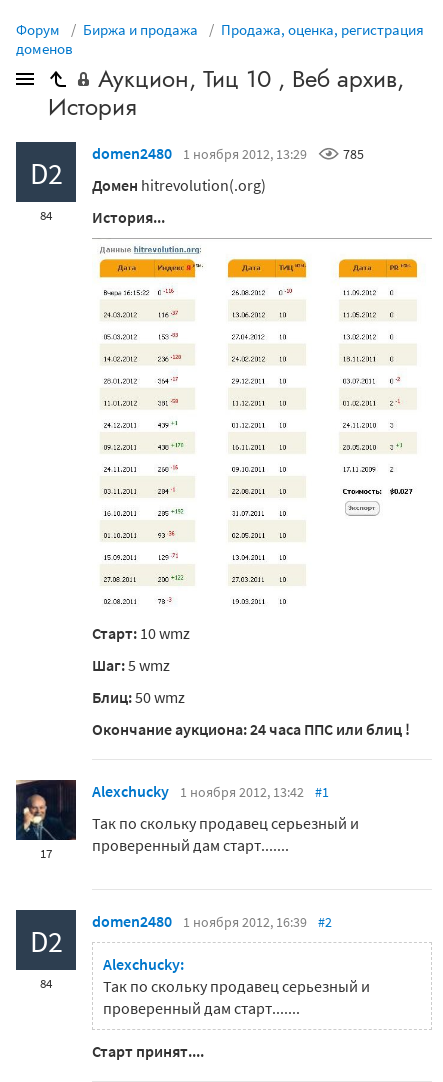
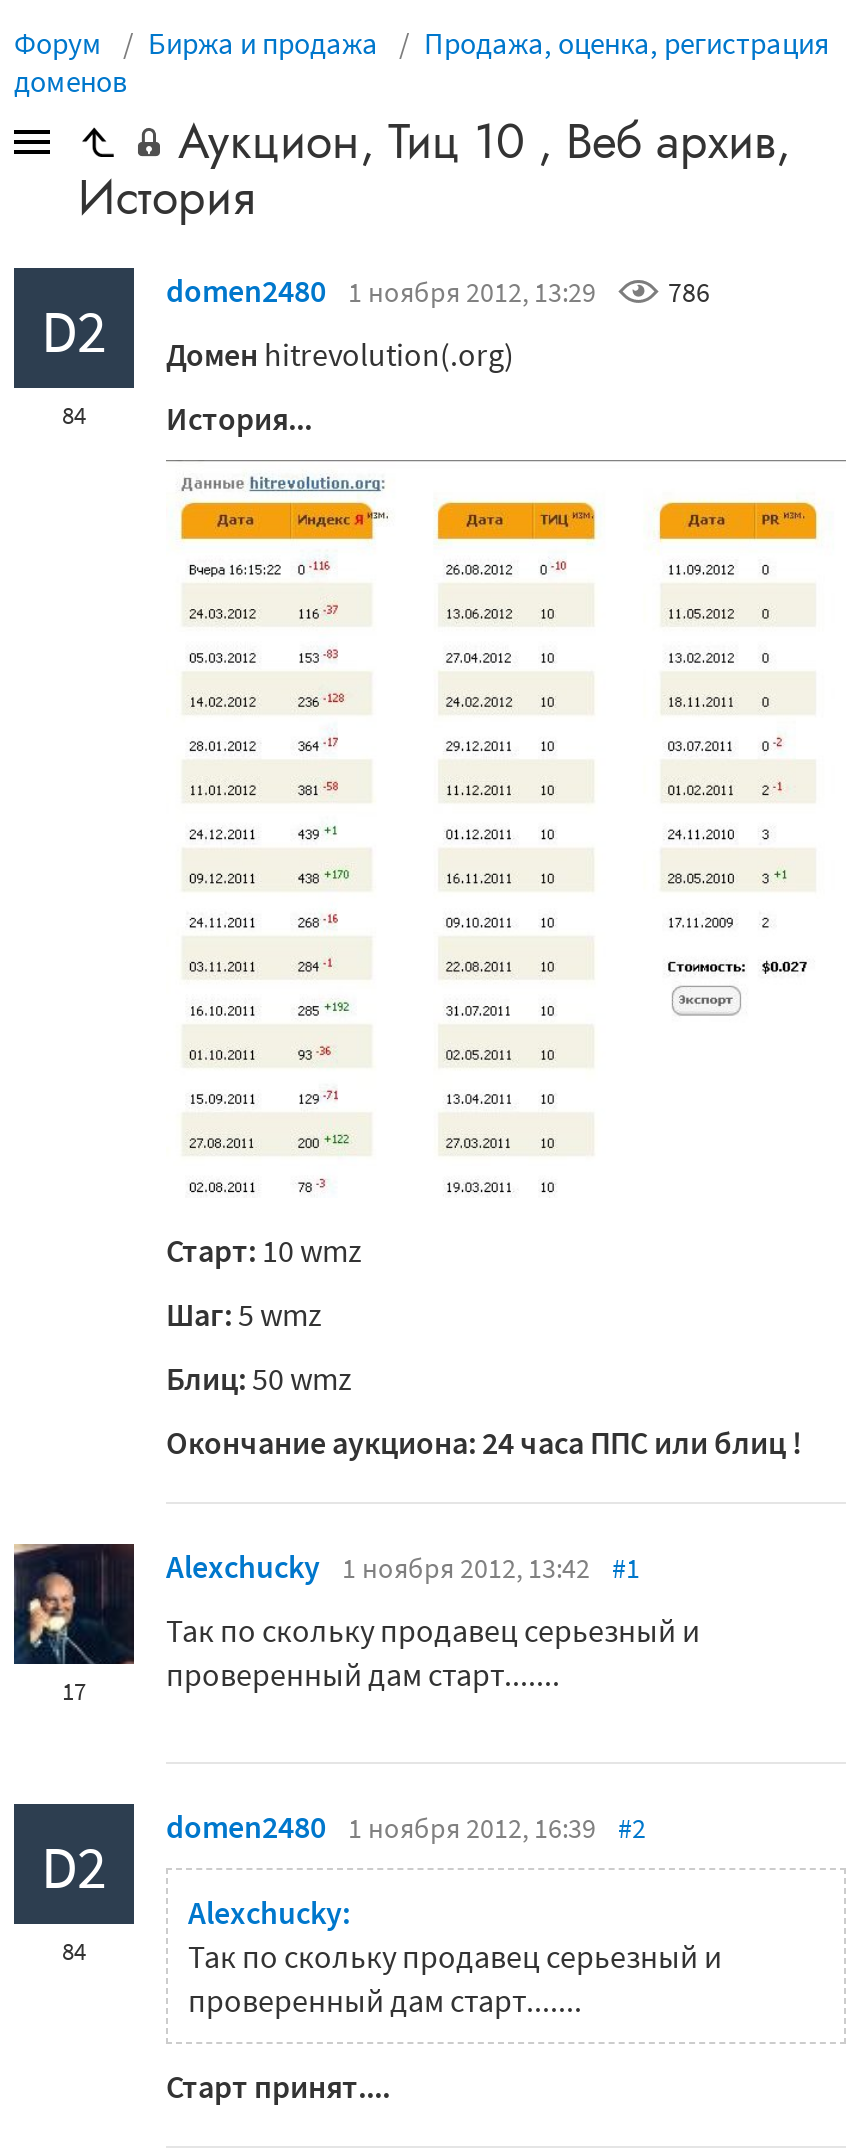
- domen2480 1 ноября 2012, 13:29 785
+ domen2480 1 ноября 2012, 13:29 786
